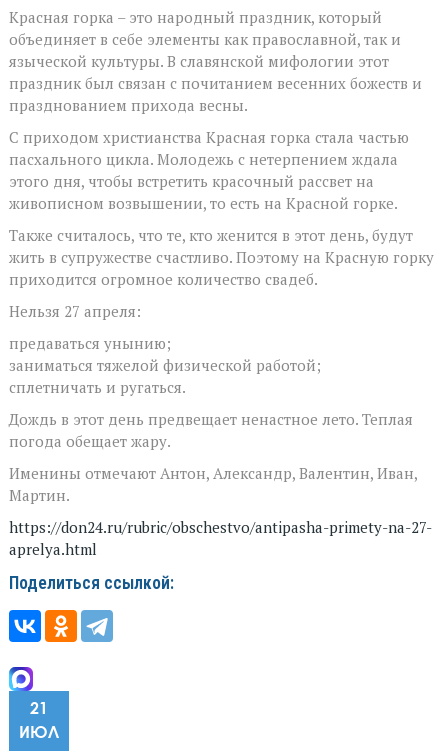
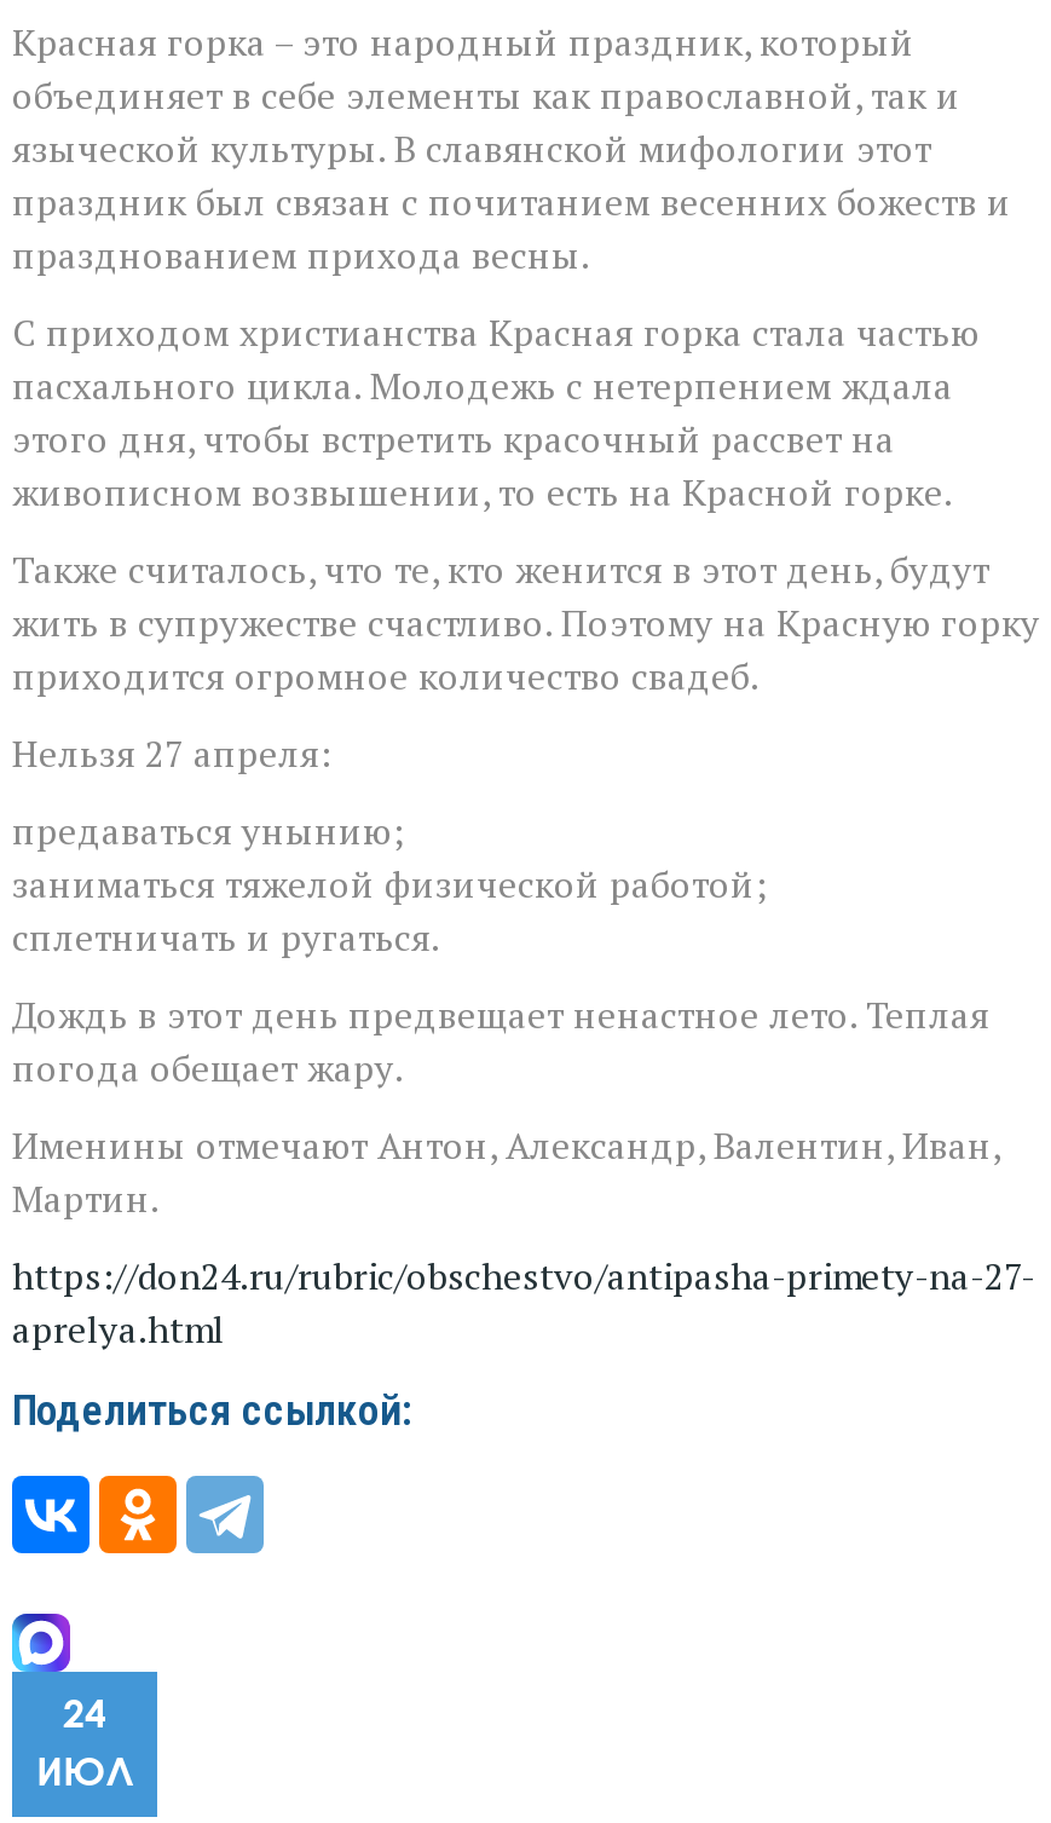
- 21
+ 24
